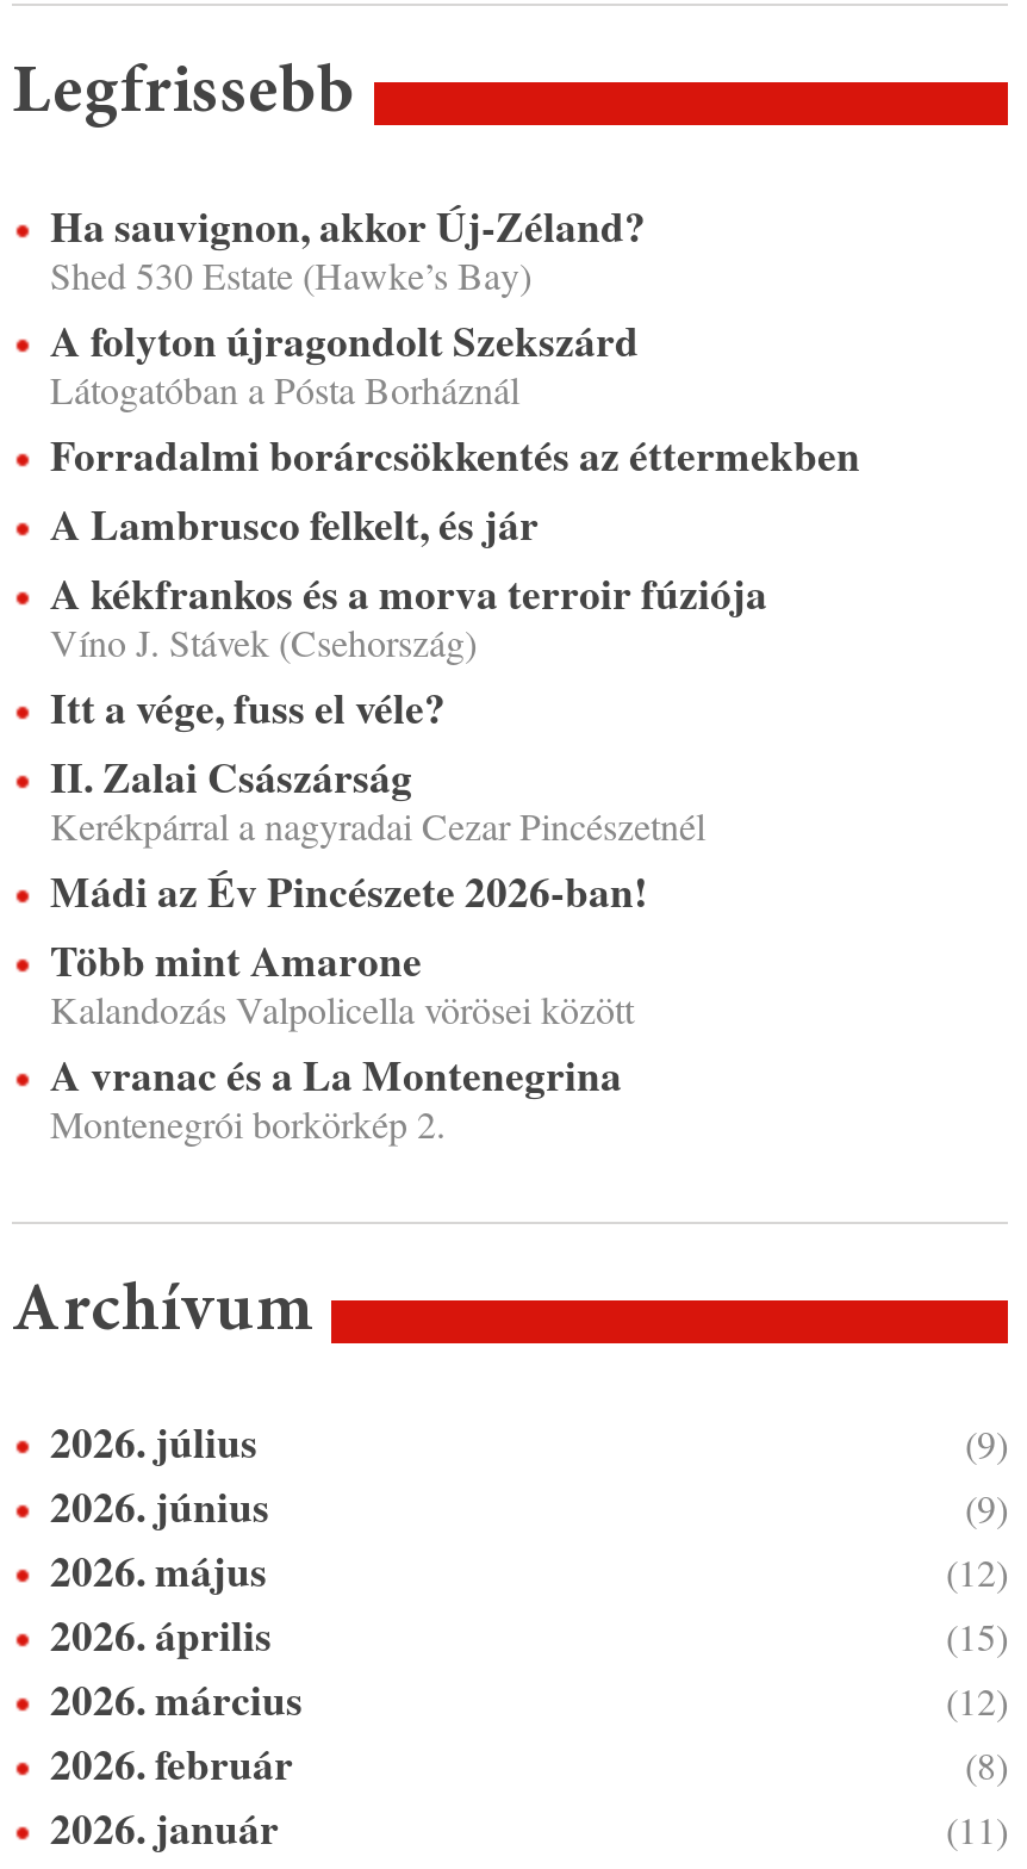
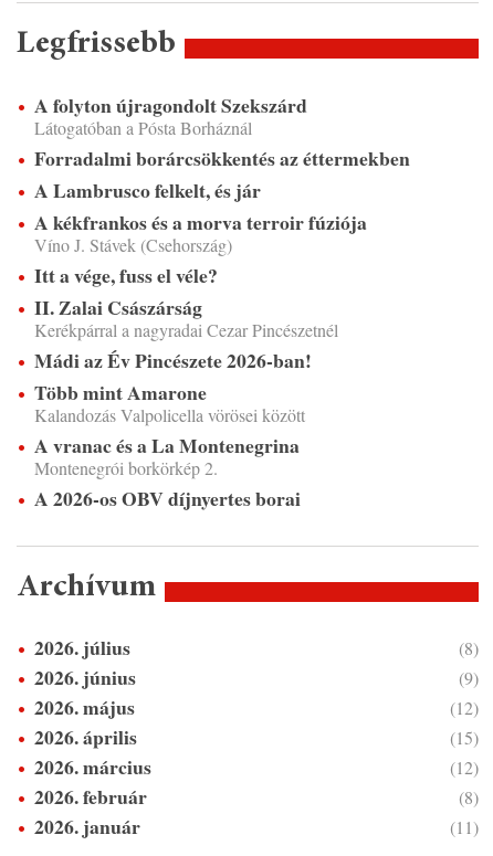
- Ha sauvignon, akkor Új-Zéland?
- Shed 530 Estate (Hawke’s Bay)

moved up: A folyton újragondolt Szekszárd | Látogatóban a Pósta Borháznál | Forradalmi borárcsökkentés az éttermekben | ... | A vranac és a La Montenegrina | Montenegrói borkörkép 2.

+ A 2026-os OBV díjnyertes borai

- (9)
+ (8)
